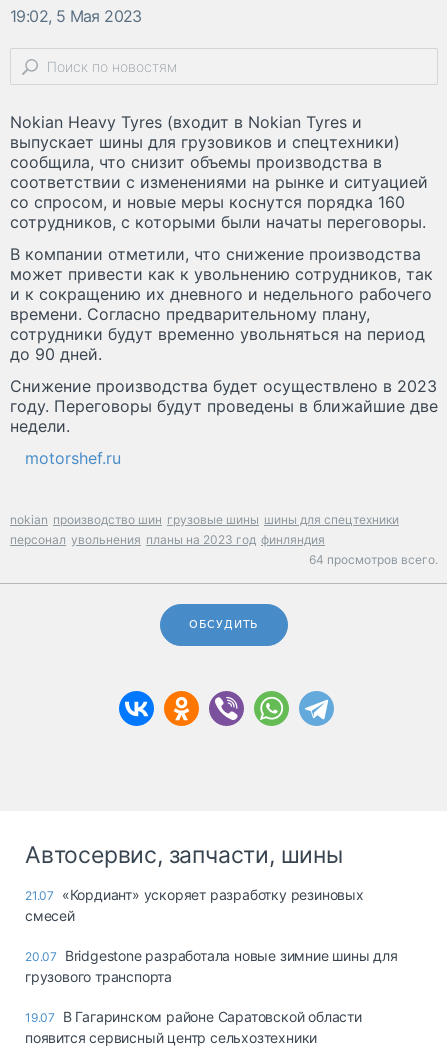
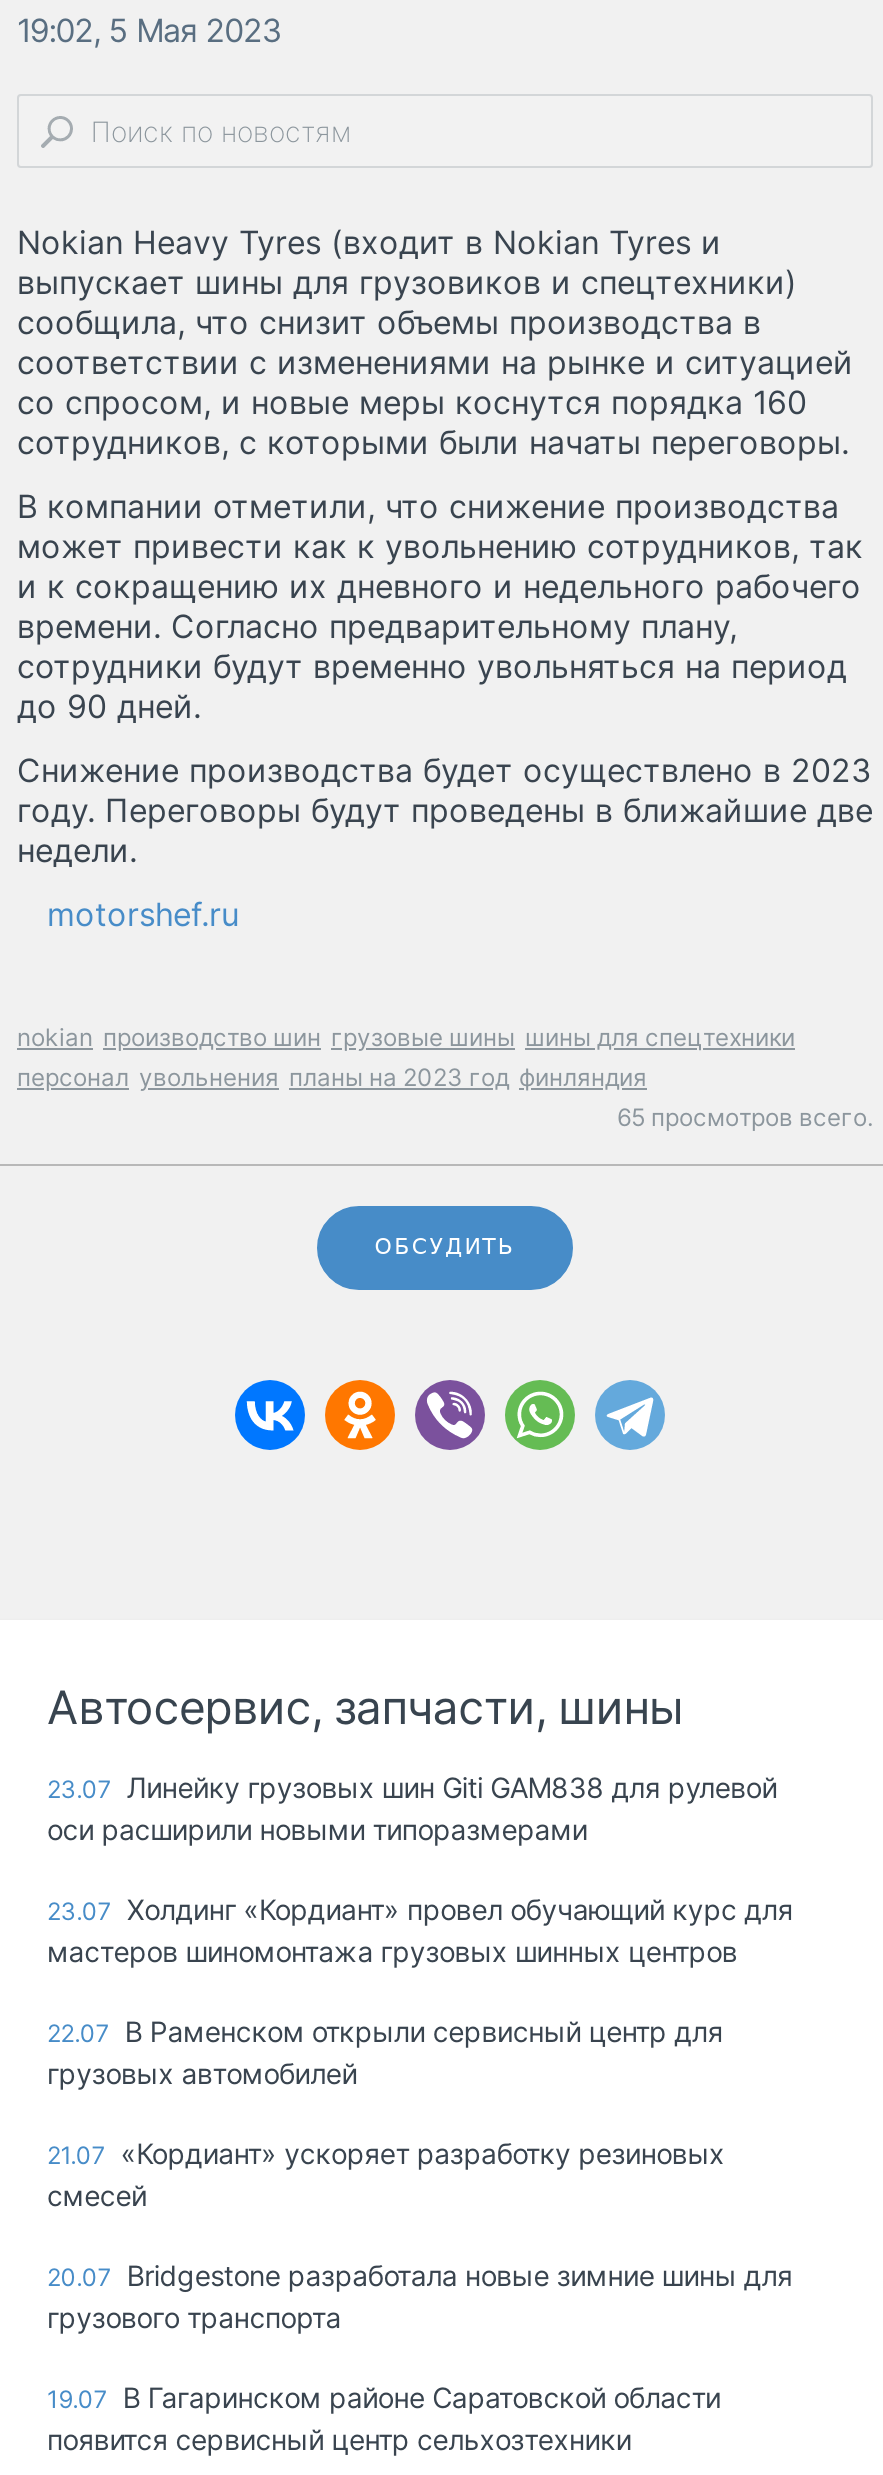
- 64 просмотров всего.
+ 65 просмотров всего.

+ 23.07 Линейку грузовых шин Giti GAM838 для рулевой
+ оси расширили новыми типоразмерами
+ 23.07 Холдинг «Кордиант» провел обучающий курс для
+ мастеров шиномонтажа грузовых шинных центров
+ 22.07 В Раменском открыли сервисный центр для
+ грузовых автомобилей
